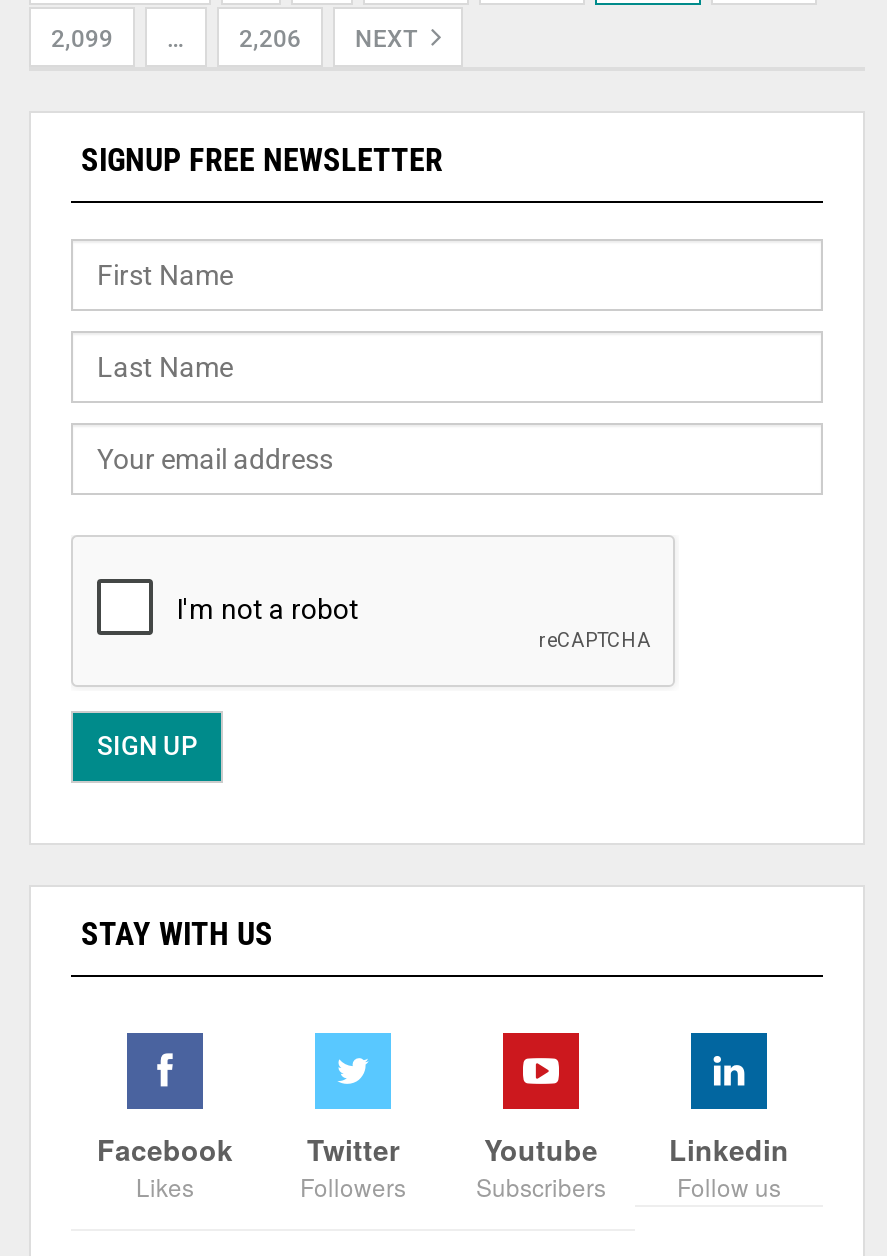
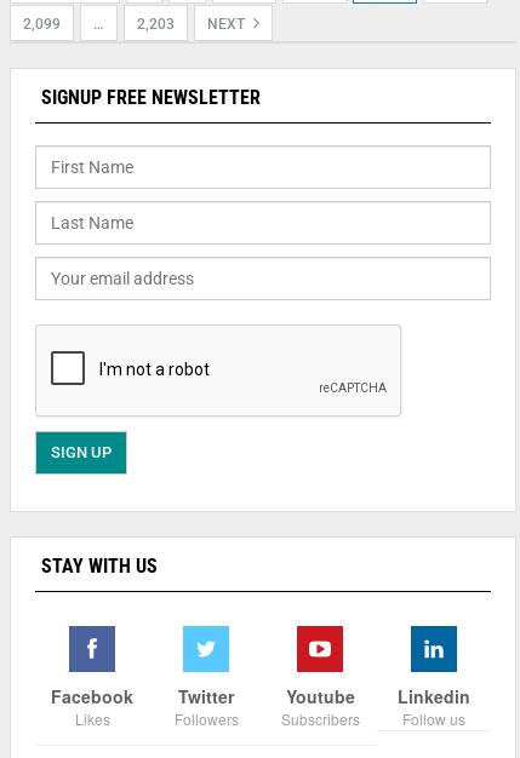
- 2,206
+ 2,203
